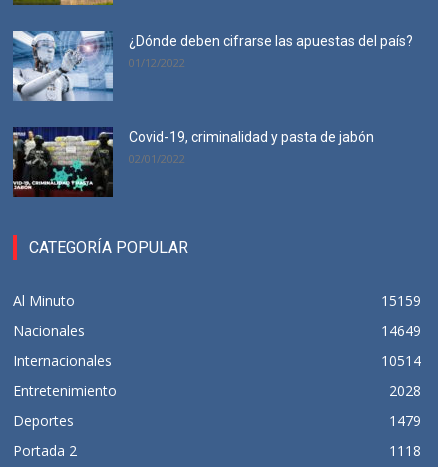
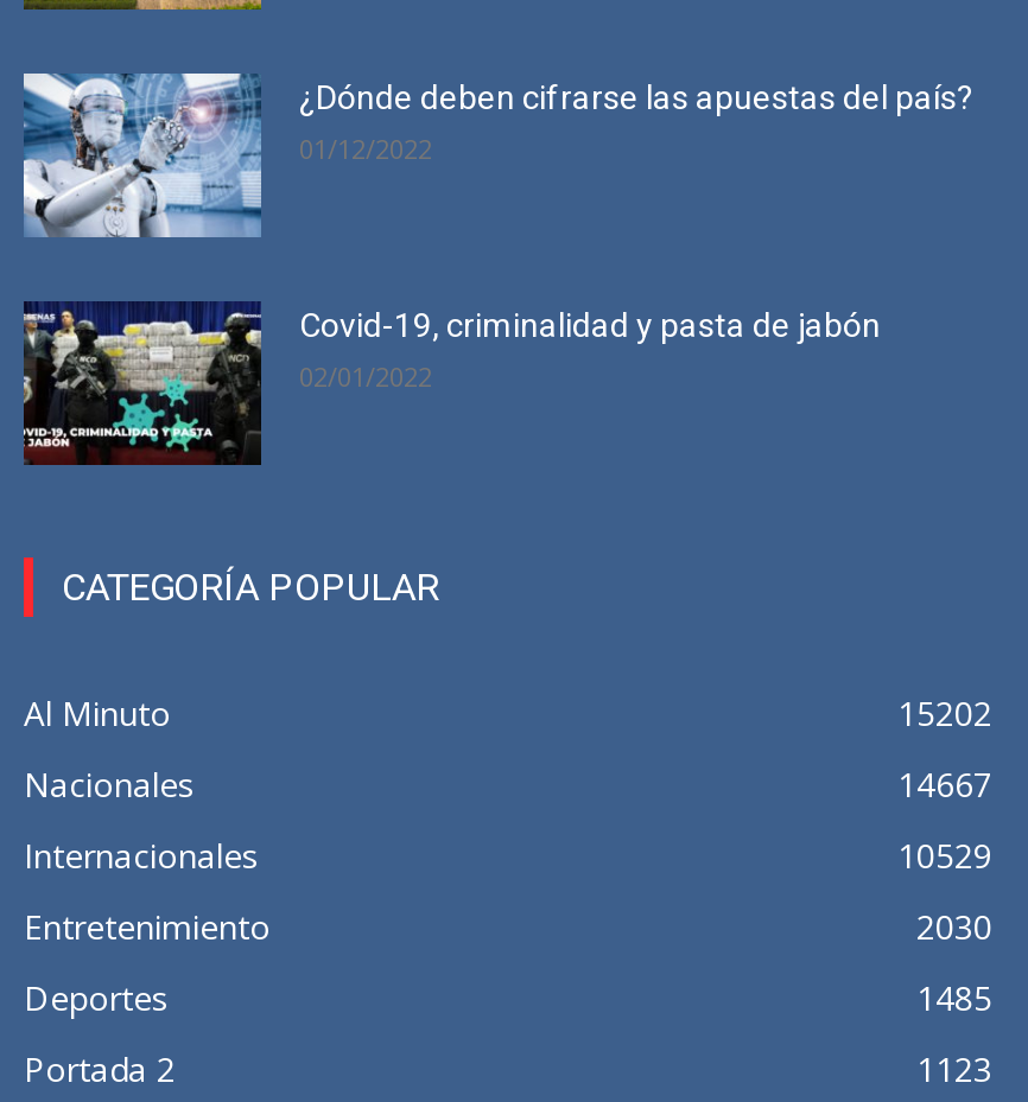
- 15159
+ 15202

- 14649
+ 14667

- 10514
+ 10529

- 2028
+ 2030

- 1479
+ 1485

- 1118
+ 1123
